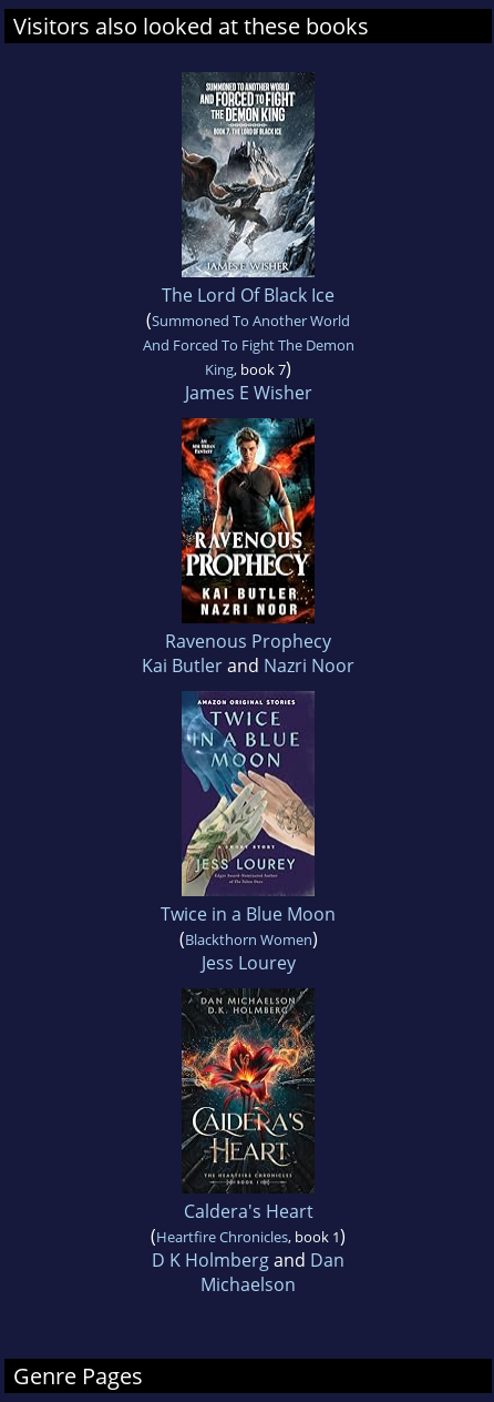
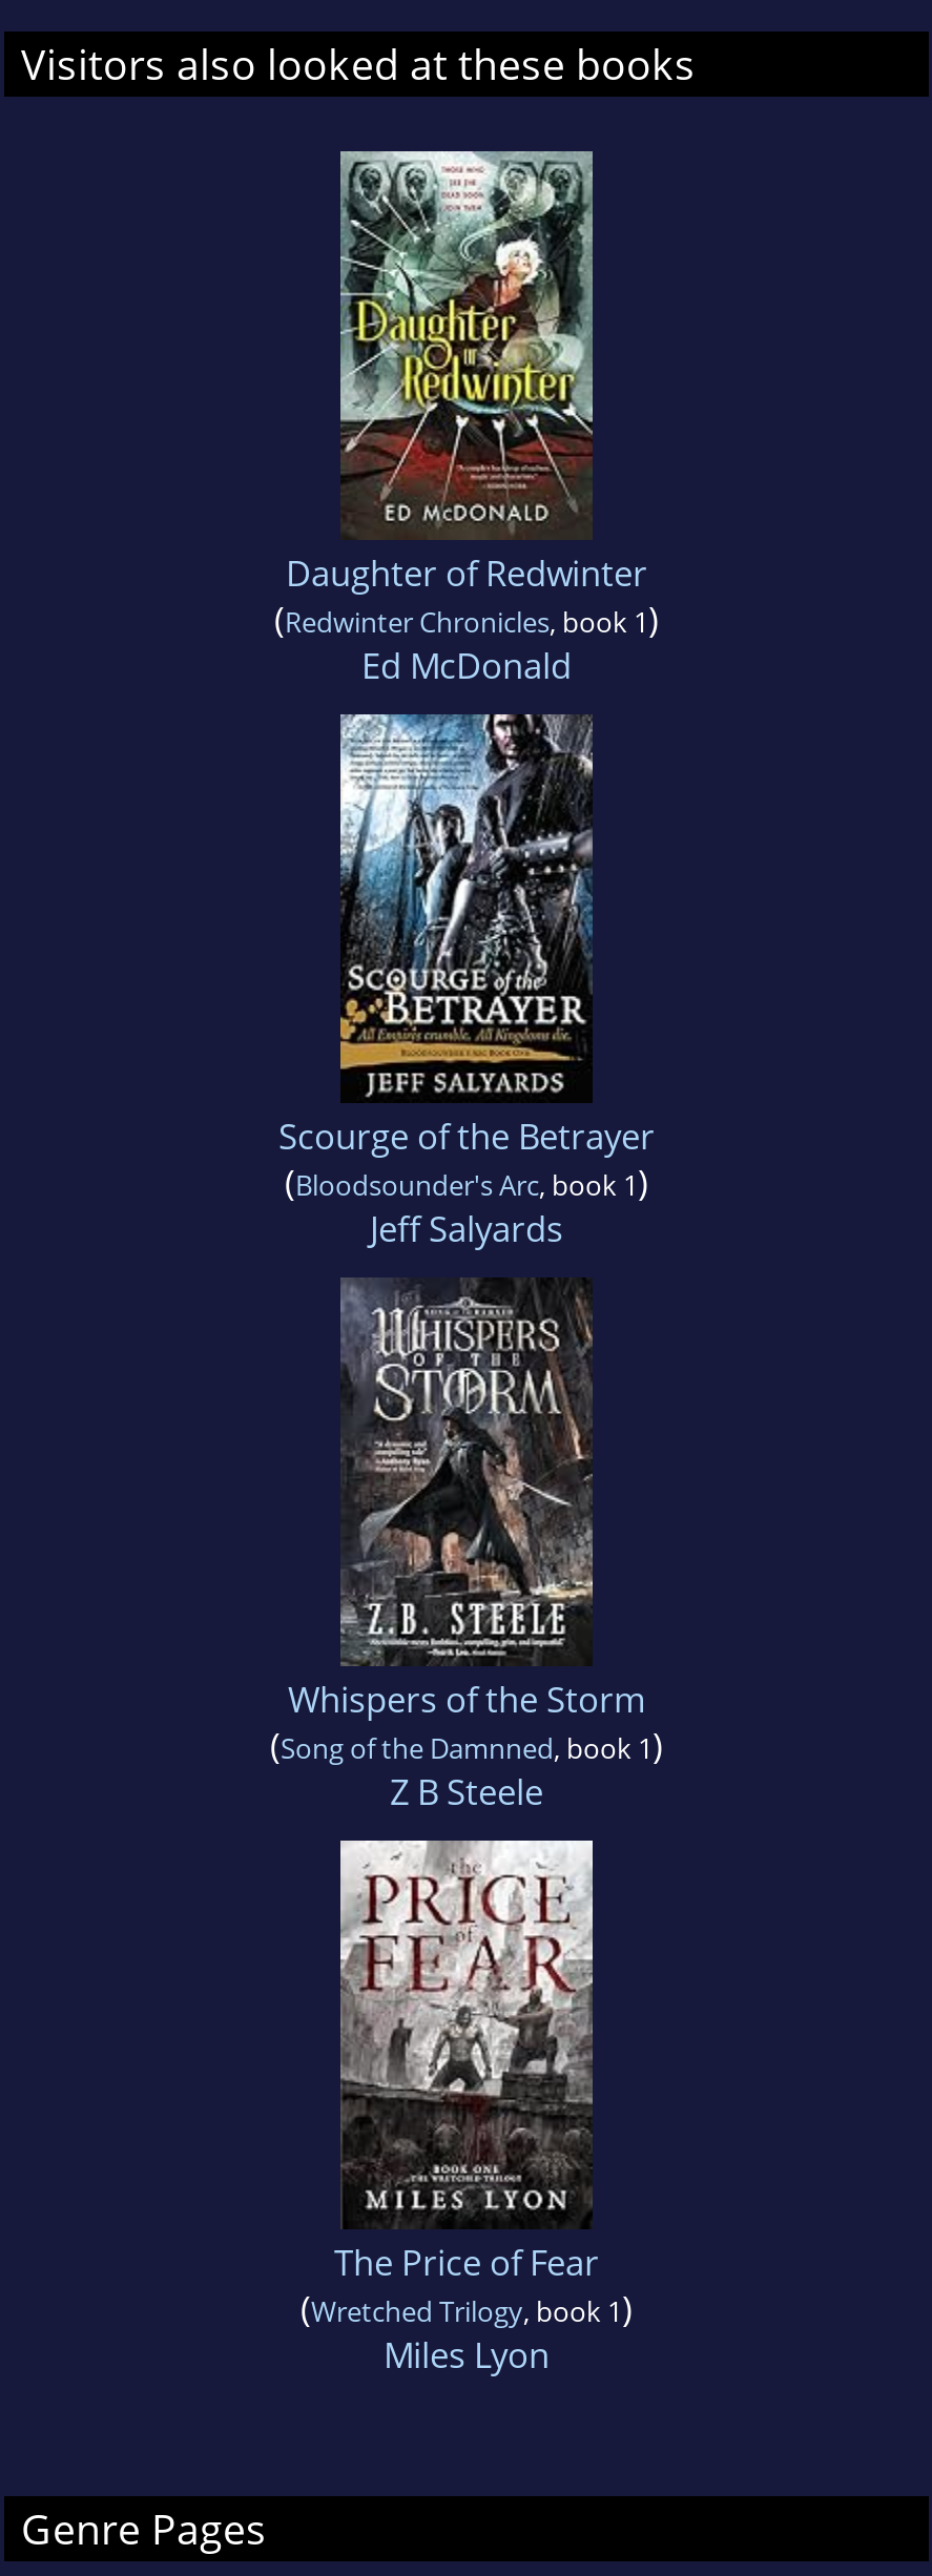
- [image]
+ [image]

- The Lord Of Black Ice
- (Summoned To Another World
- And Forced To Fight The Demon
- King, book 7)
- James E Wisher
+ Daughter of Redwinter
+ (Redwinter Chronicles, book 1)
+ Ed McDonald

- [image]
+ [image]

- Ravenous Prophecy
- Kai Butler and Nazri Noor
+ Scourge of the Betrayer
+ (Bloodsounder's Arc, book 1)
+ Jeff Salyards

- [image]
- Twice in a Blue Moon
- (Blackthorn Women)
- Jess Lourey
+ [image]
+ Whispers of the Storm
+ (Song of the Damnned, book 1)
+ Z B Steele

- [image]
- Caldera's Heart
- (Heartfire Chronicles, book 1)
- D K Holmberg and Dan
- Michaelson
+ [image]
+ The Price of Fear
+ (Wretched Trilogy, book 1)
+ Miles Lyon
